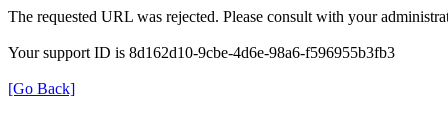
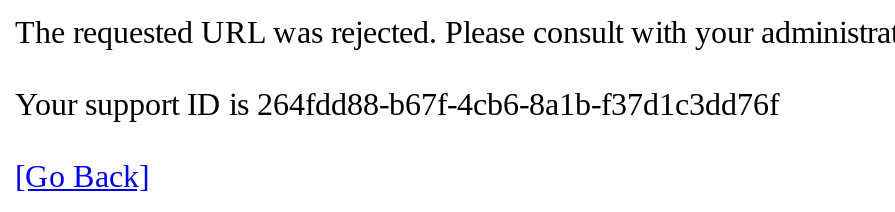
- Your support ID is 8d162d10-9cbe-4d6e-98a6-f596955b3fb3
+ Your support ID is 264fdd88-b67f-4cb6-8a1b-f37d1c3dd76f
